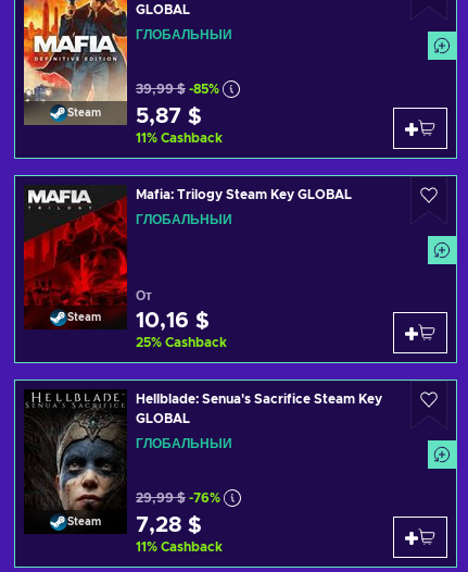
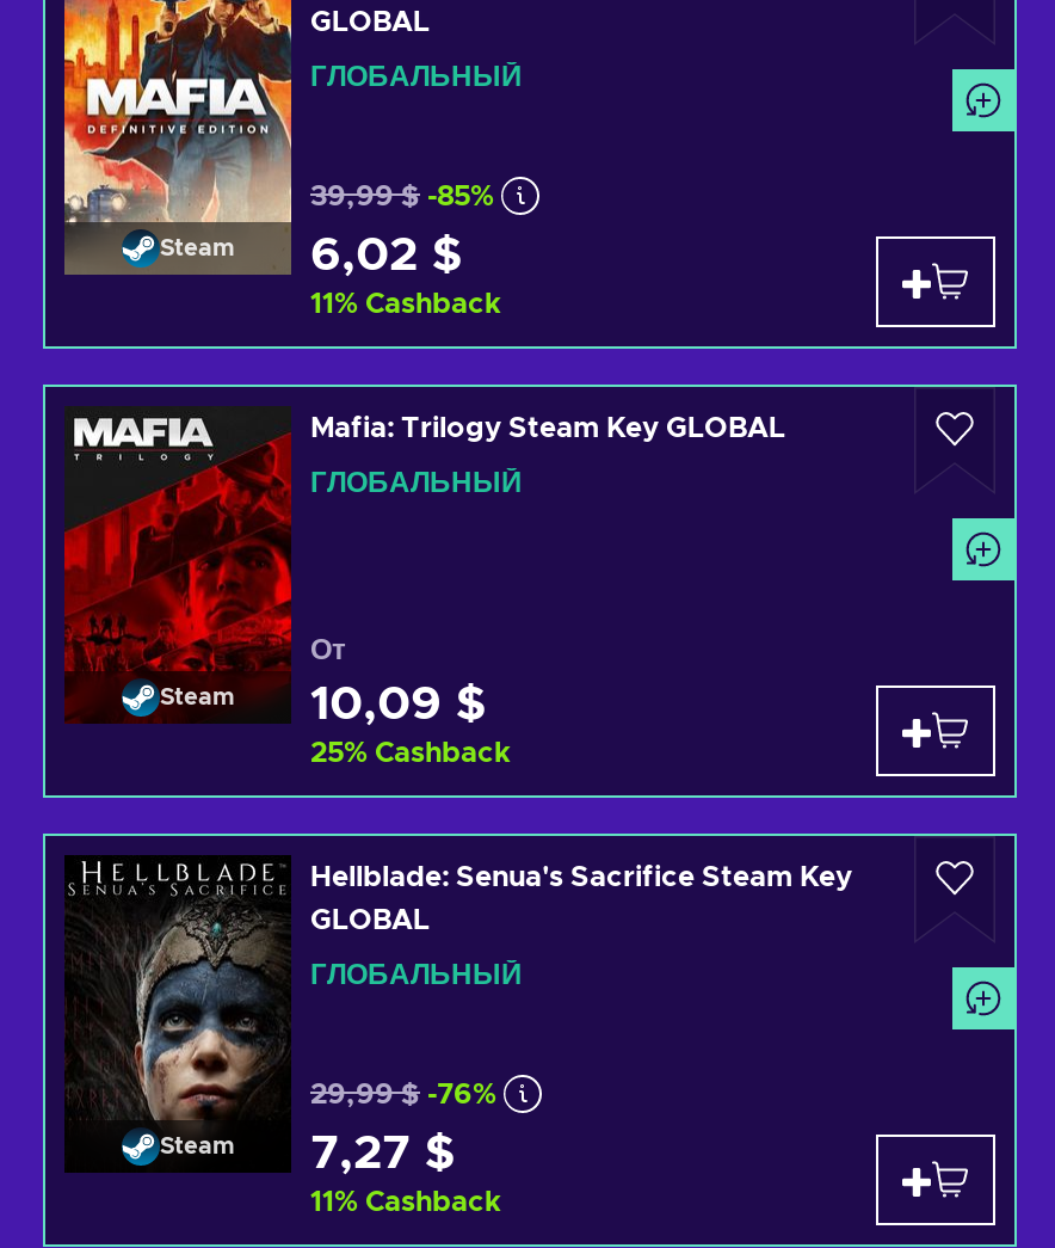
- 5,87 $
+ 6,02 $

- 10,16 $
+ 10,09 $

- 7,28 $
+ 7,27 $
